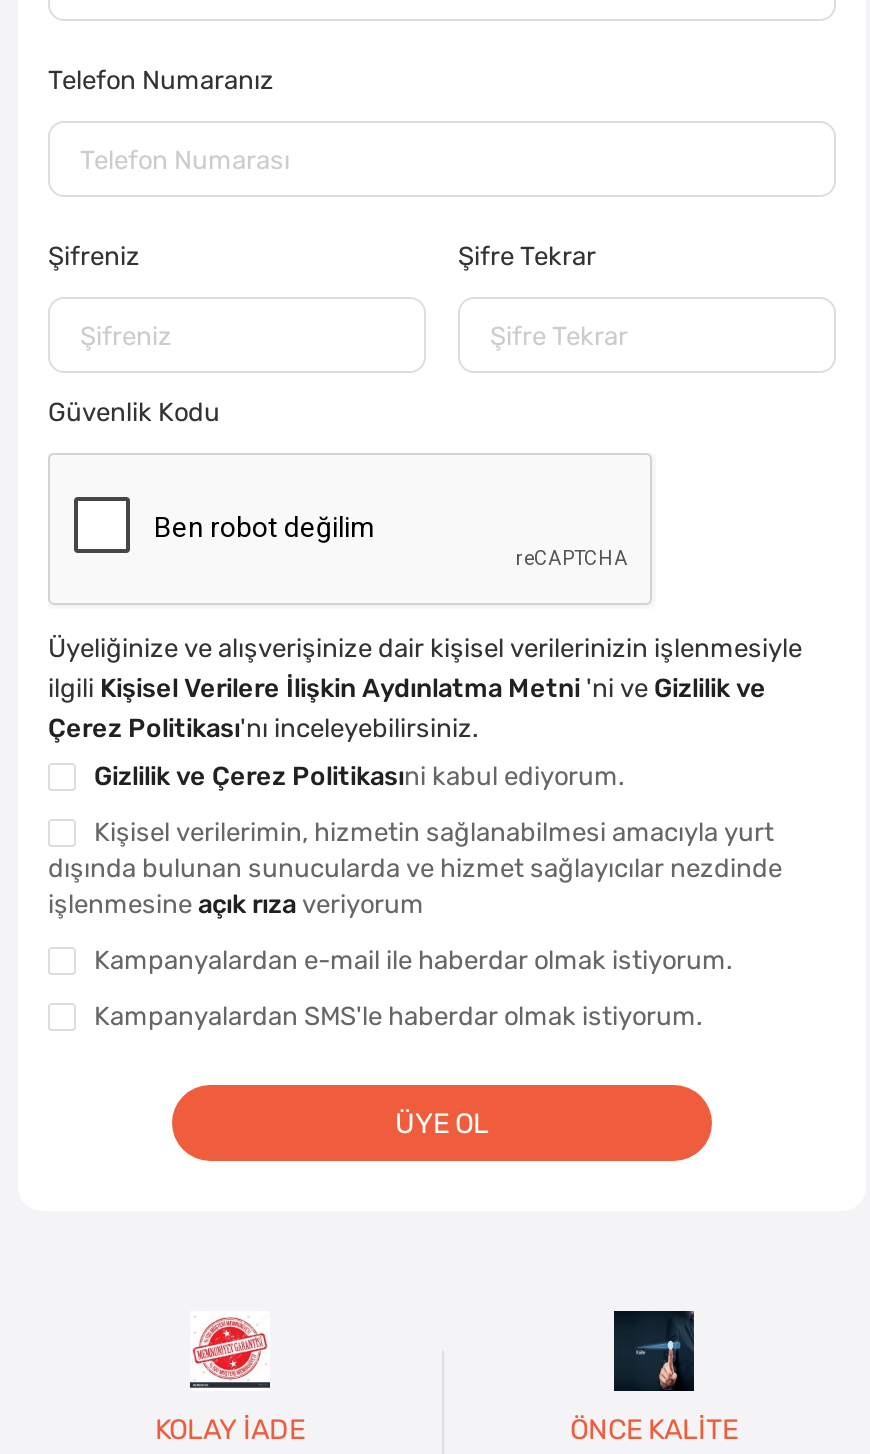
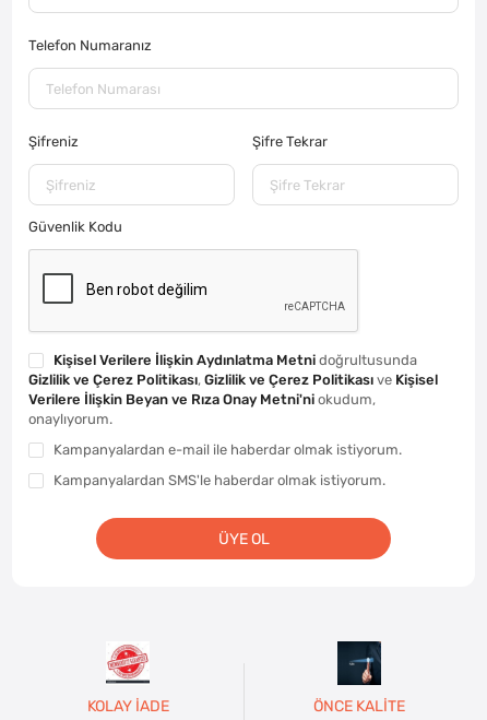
- Üyeliğinize ve alışverişinize dair kişisel verilerinizin işlenmesiyle
- ilgili Kişisel Verilere İlişkin Aydınlatma Metni 'ni ve Gizlilik ve
- Çerez Politikası'nı inceleyebilirsiniz.
- Gizlilik ve Çerez Politikasıni kabul ediyorum.
- Kişisel verilerimin, hizmetin sağlanabilmesi amacıyla yurt
- dışında bulunan sunucularda ve hizmet sağlayıcılar nezdinde
- işlenmesine açık rıza veriyorum
+ Kişisel Verilere İlişkin Aydınlatma Metni doğrultusunda
+ Gizlilik ve Çerez Politikası, Gizlilik ve Çerez Politikası ve Kişisel
+ Verilere İlişkin Beyan ve Rıza Onay Metni'ni okudum,
+ onaylıyorum.
